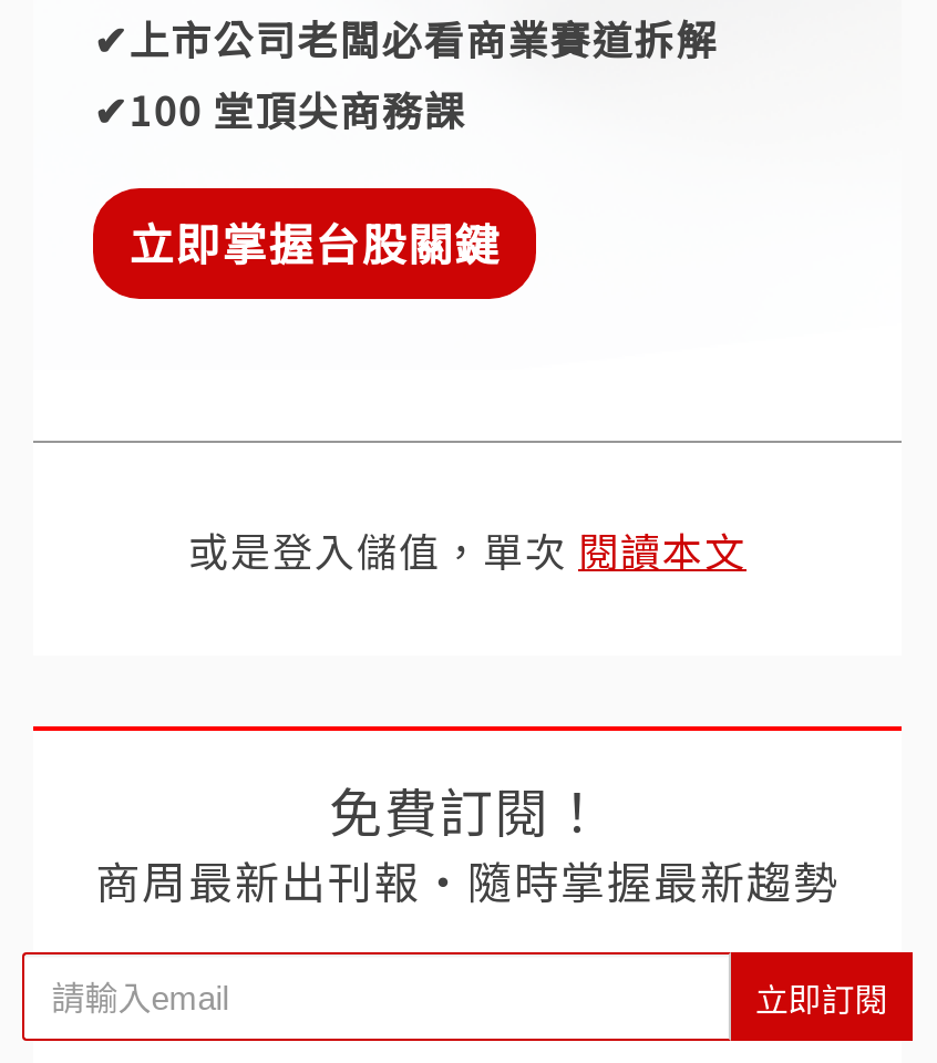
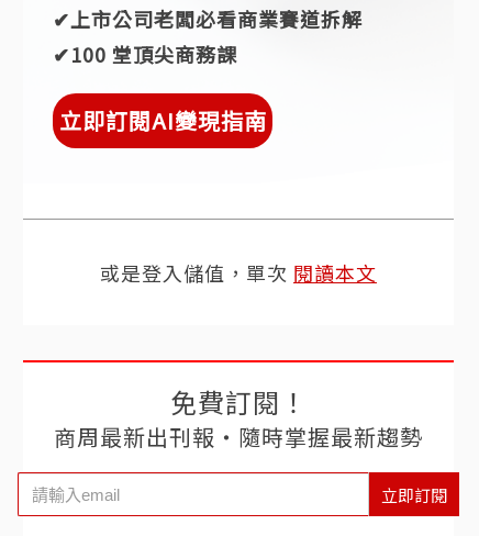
- 立即掌握台股關鍵
+ 立即訂閱AI變現指南
